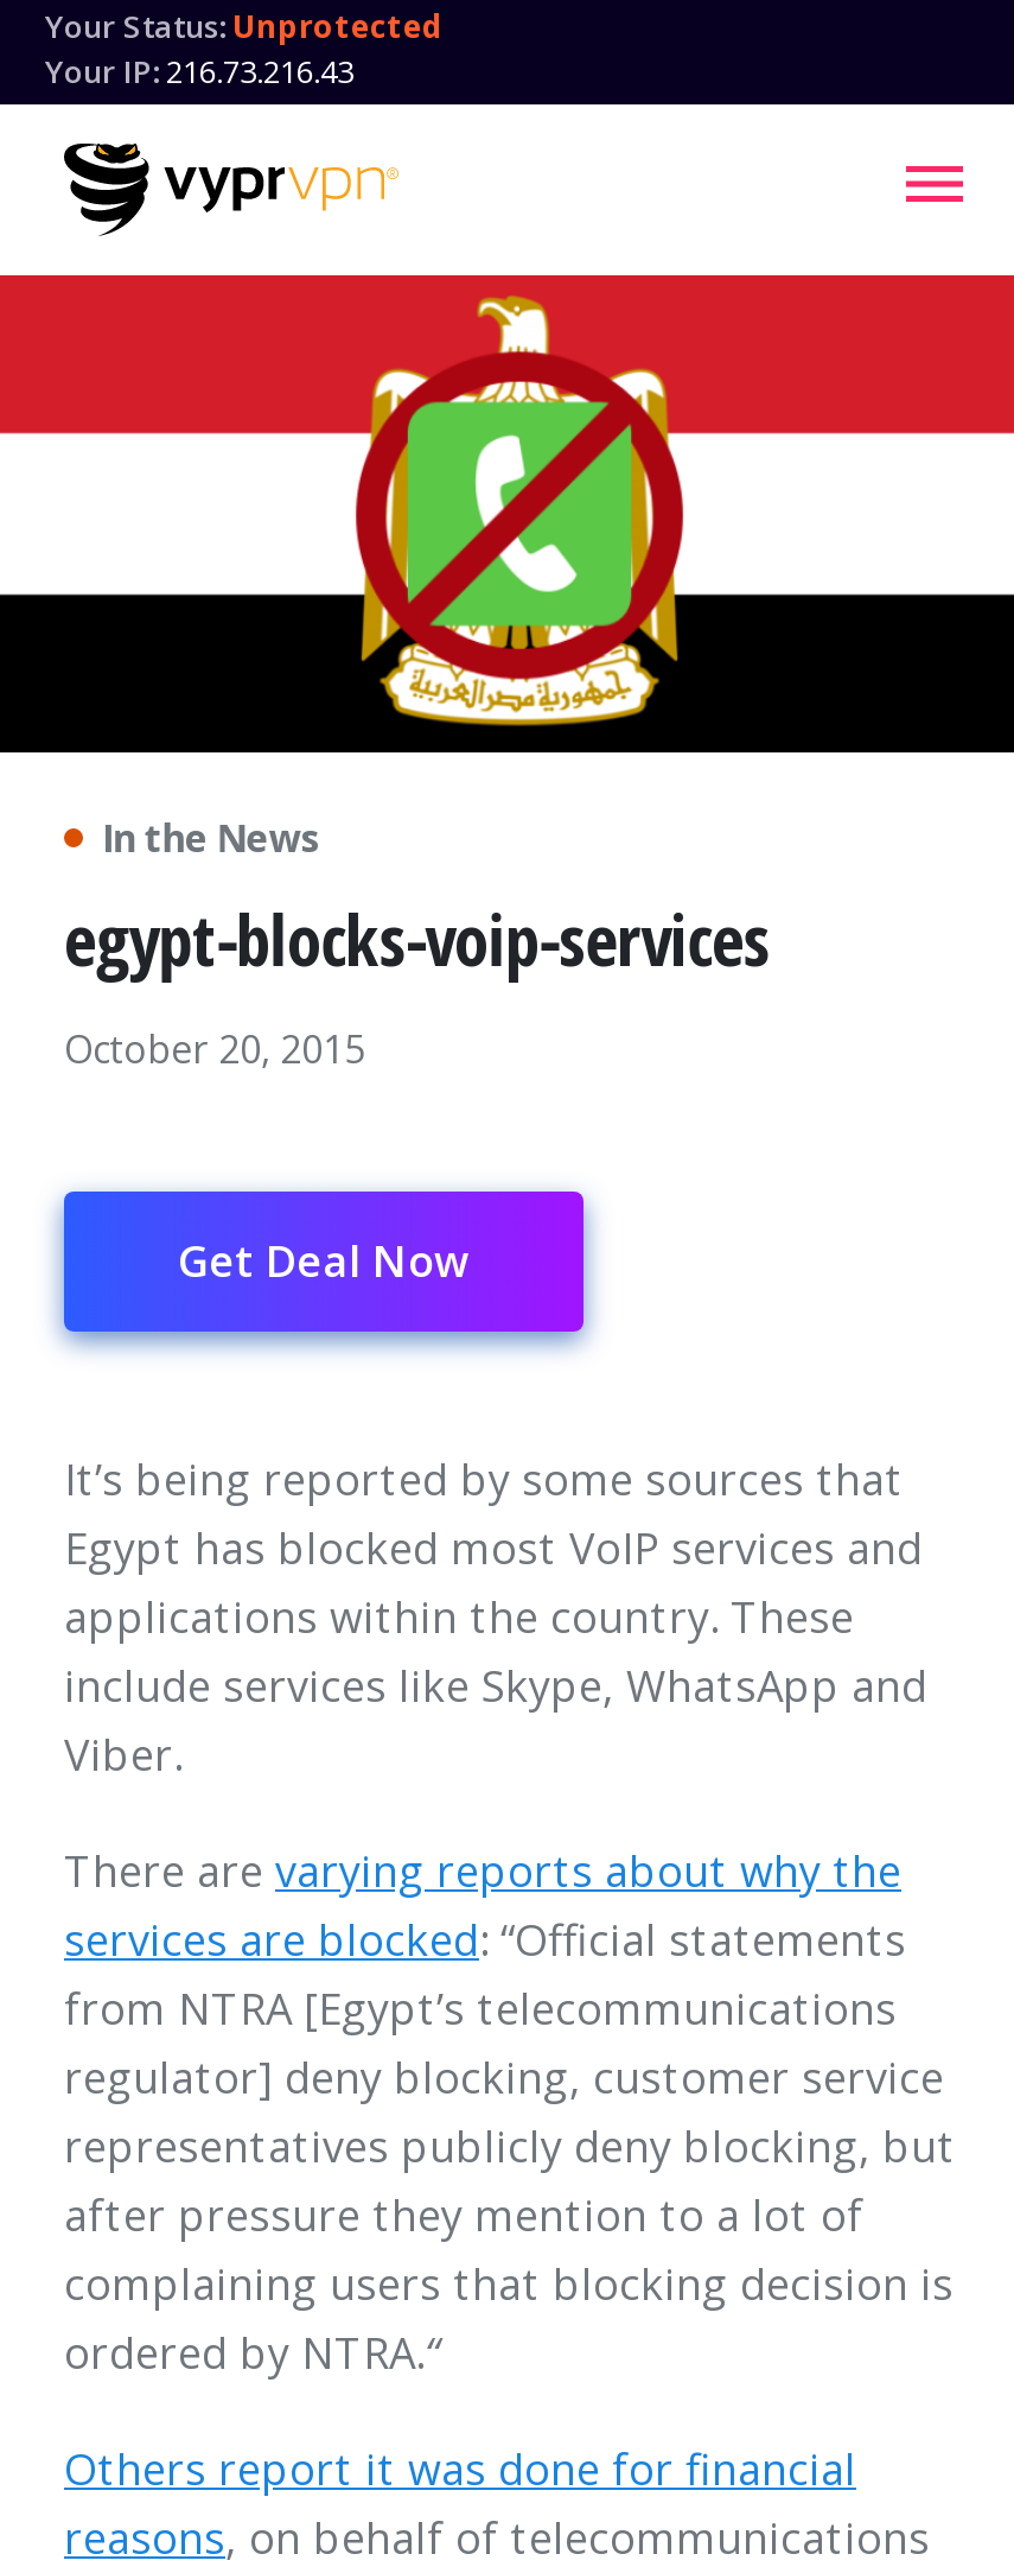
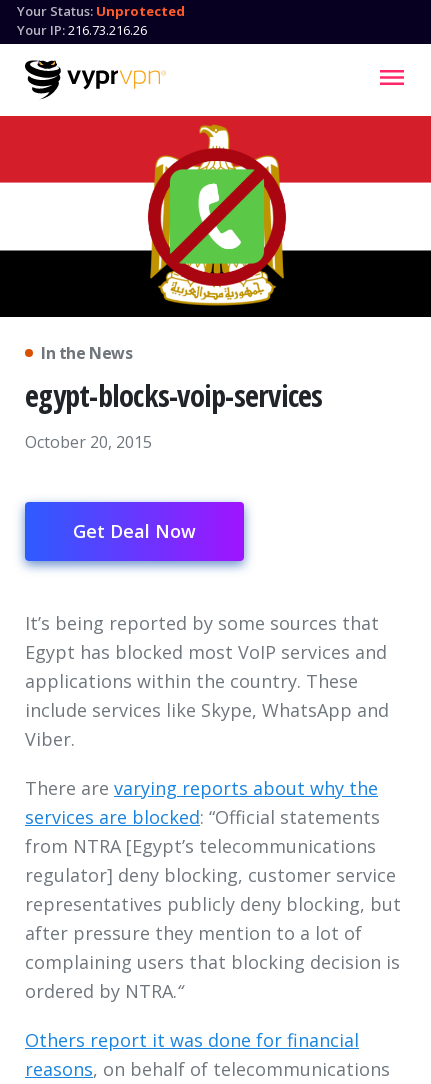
- Your IP: 216.73.216.43
+ Your IP: 216.73.216.26
